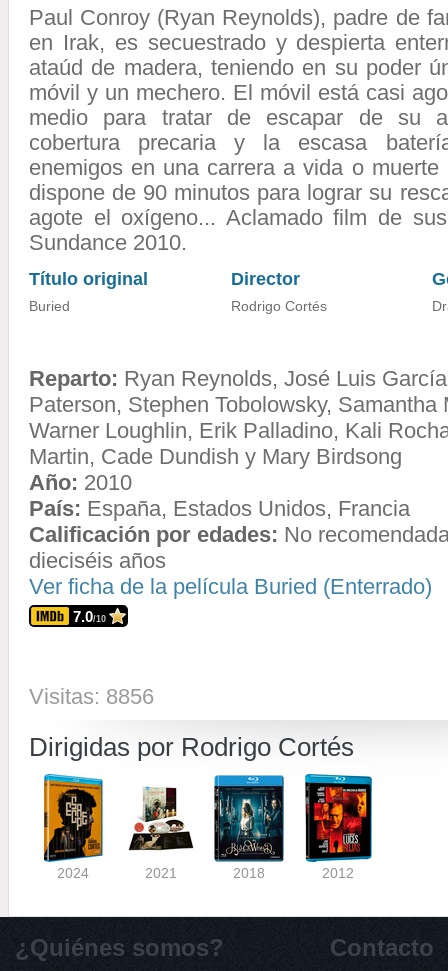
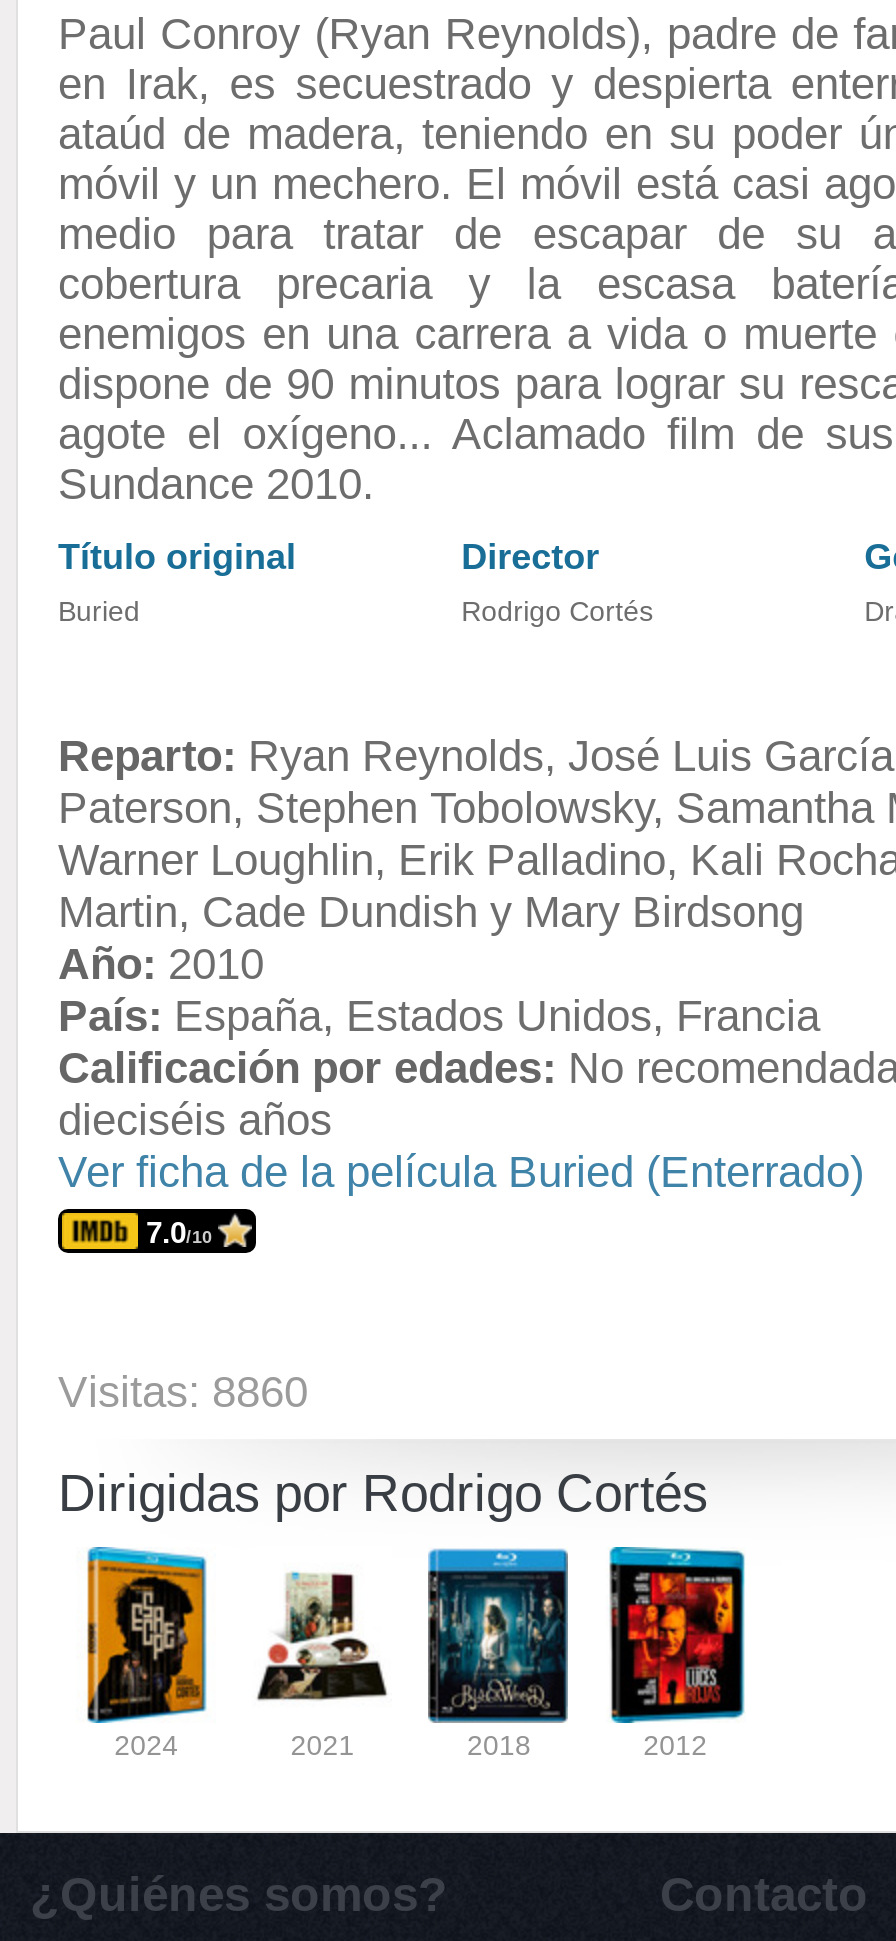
- Visitas: 8856
+ Visitas: 8860
